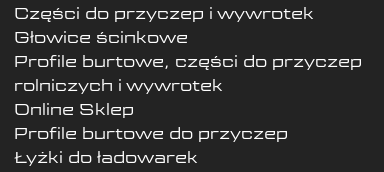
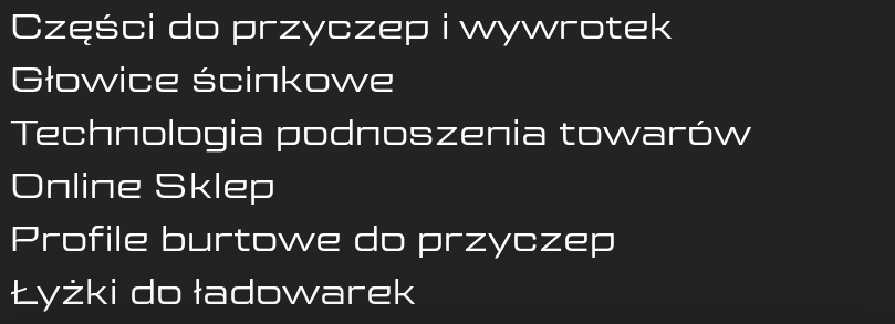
- Profile burtowe, części do przyczep
- rolniczych i wywrotek
+ Technologia podnoszenia towarów
